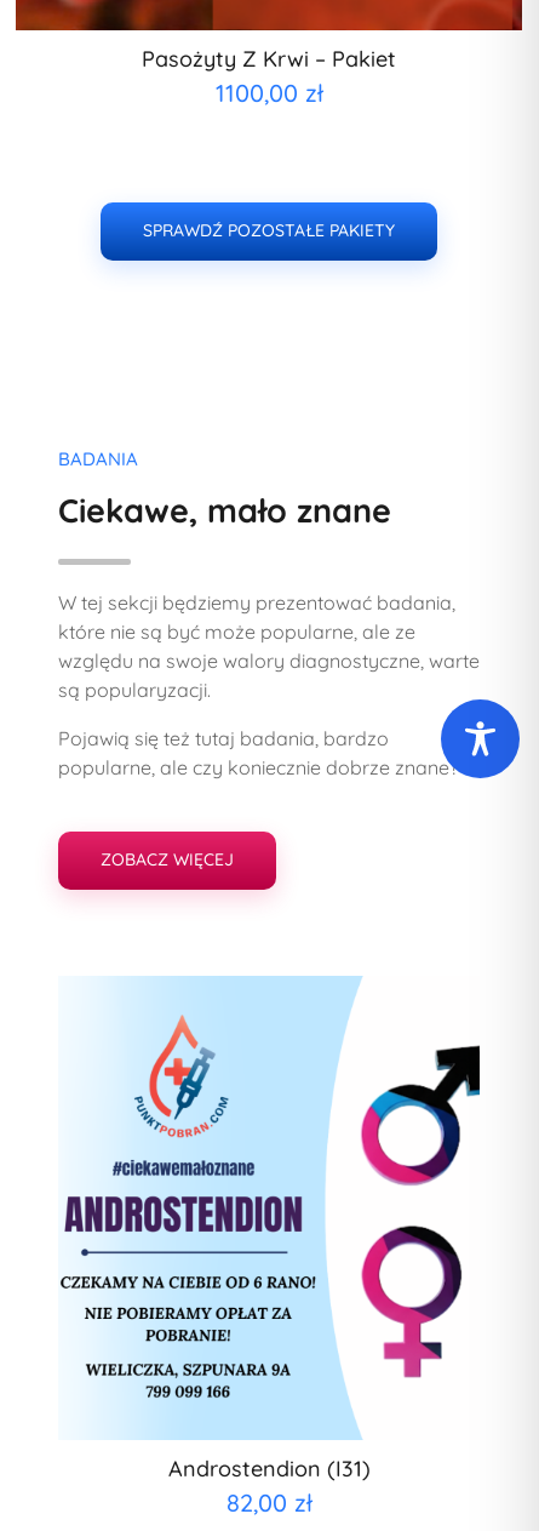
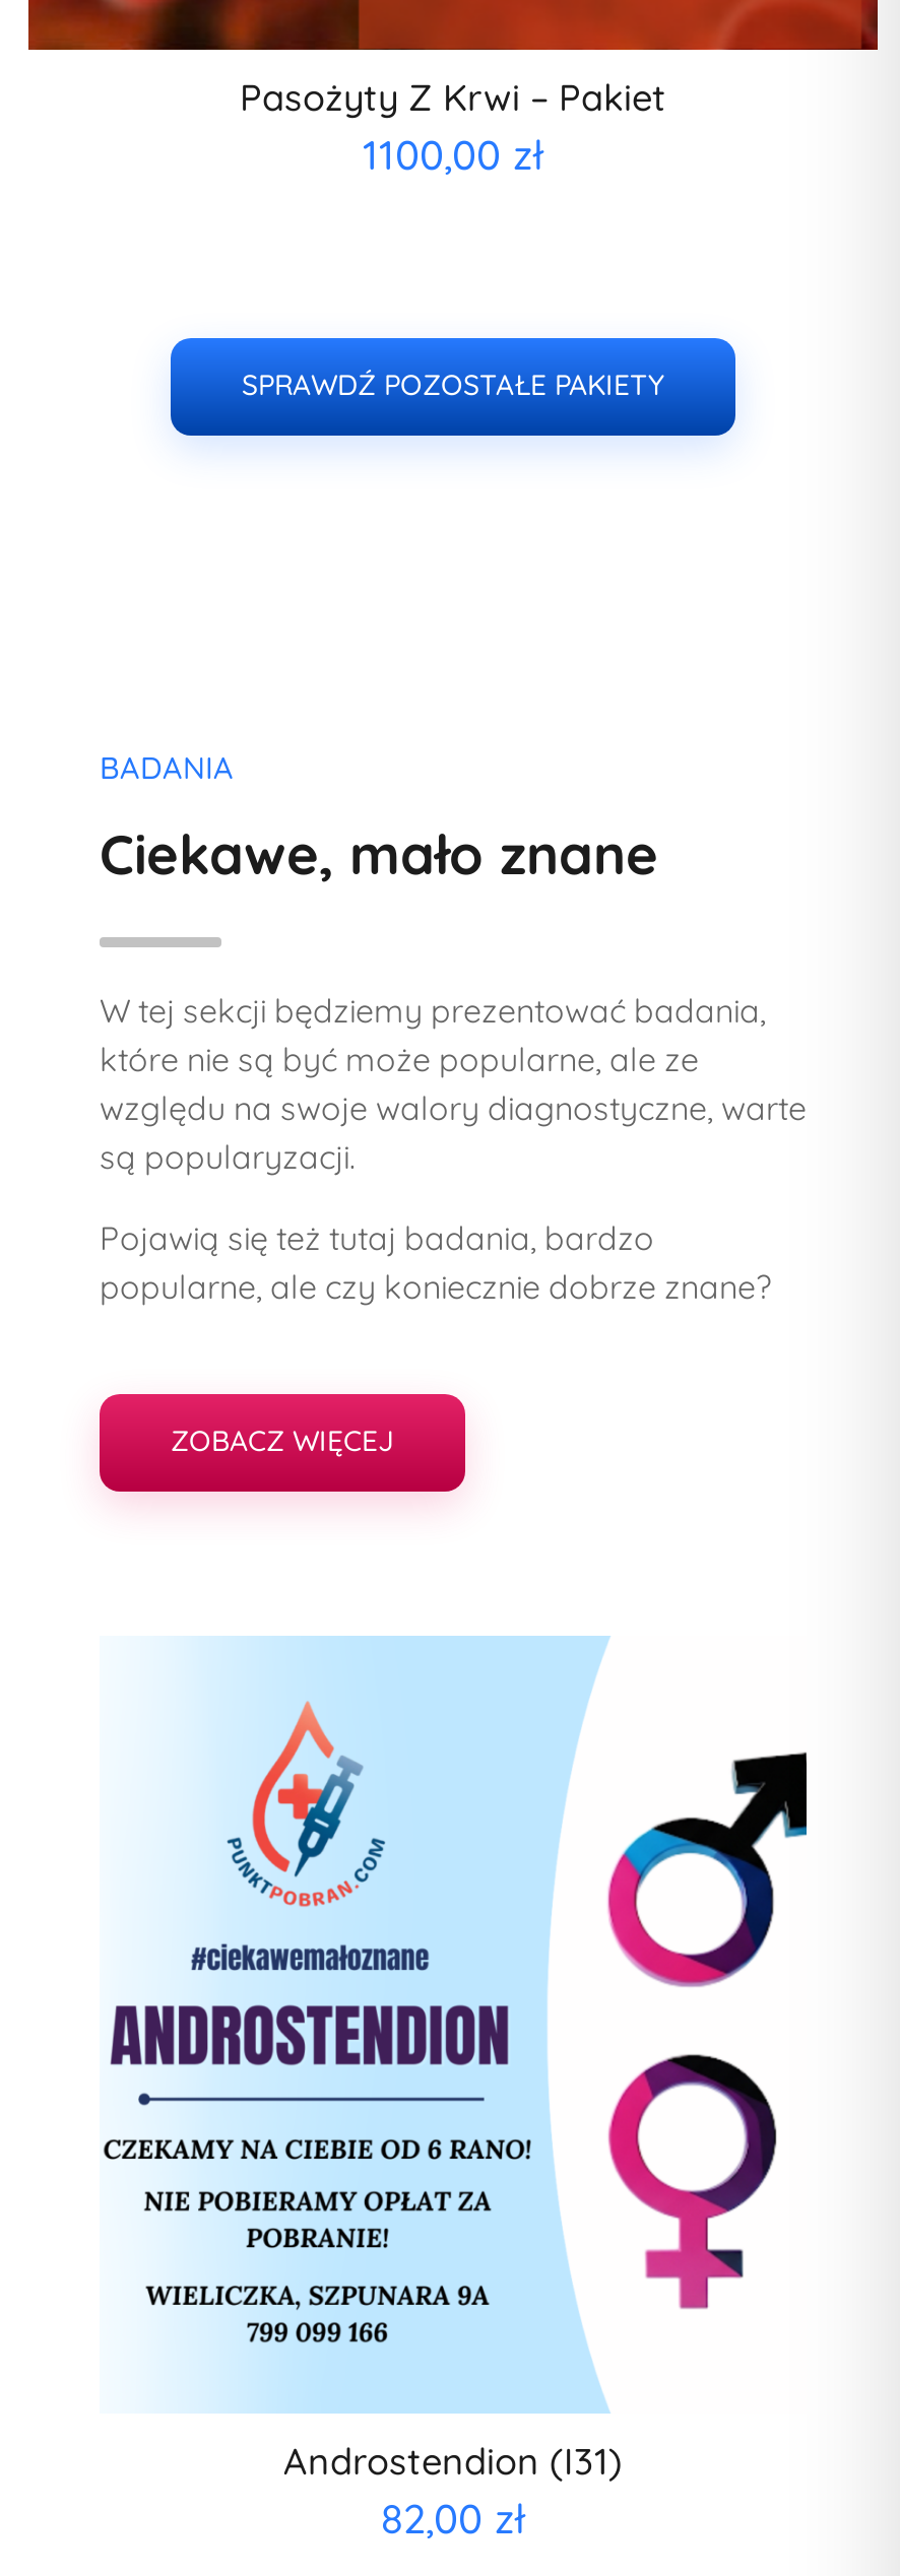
- [image]
